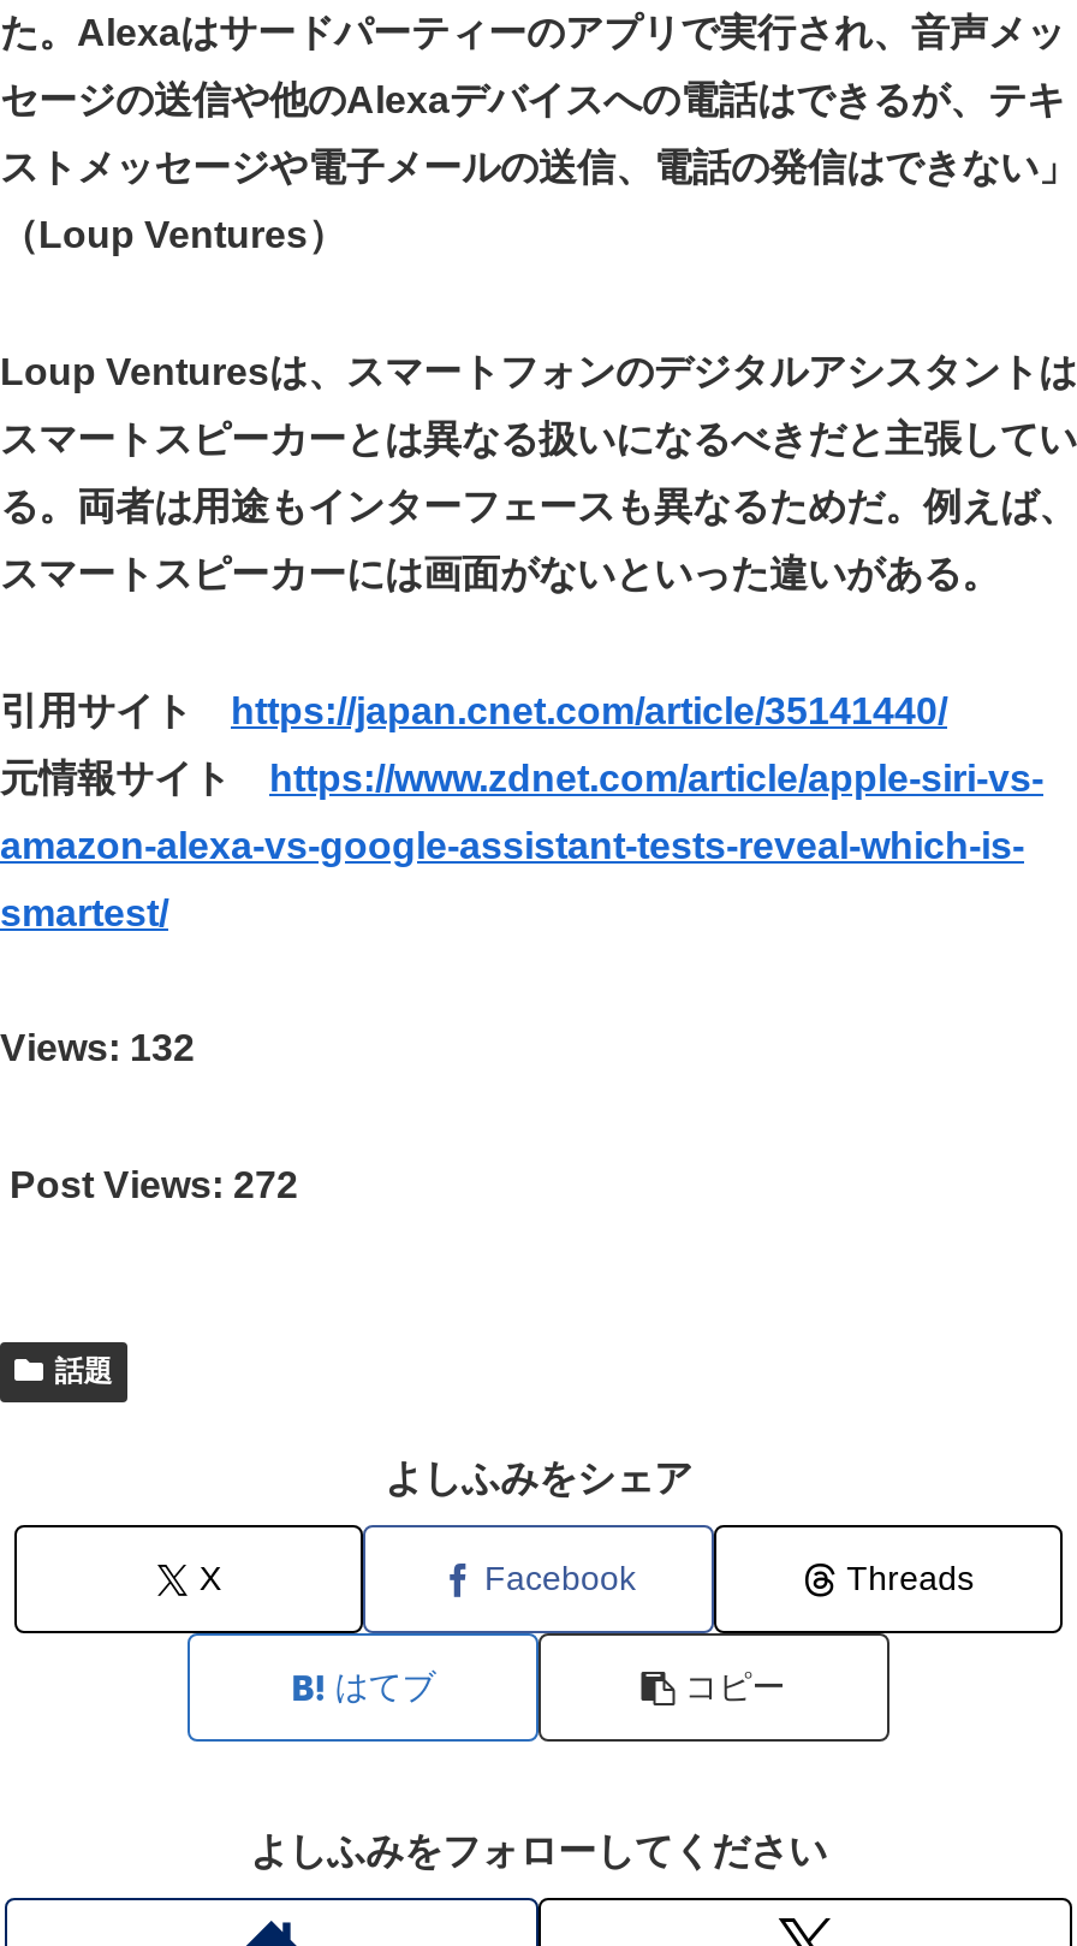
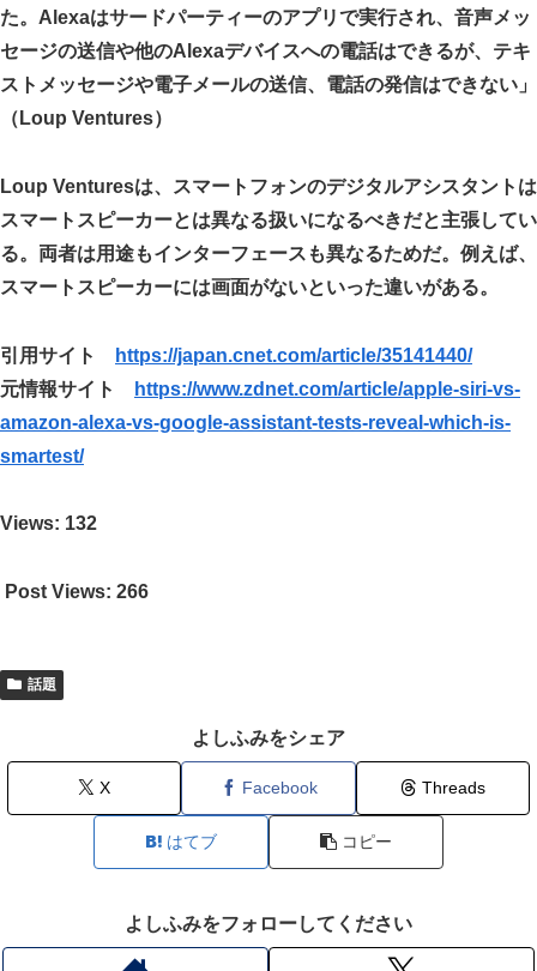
- Post Views: 272
+ Post Views: 266
